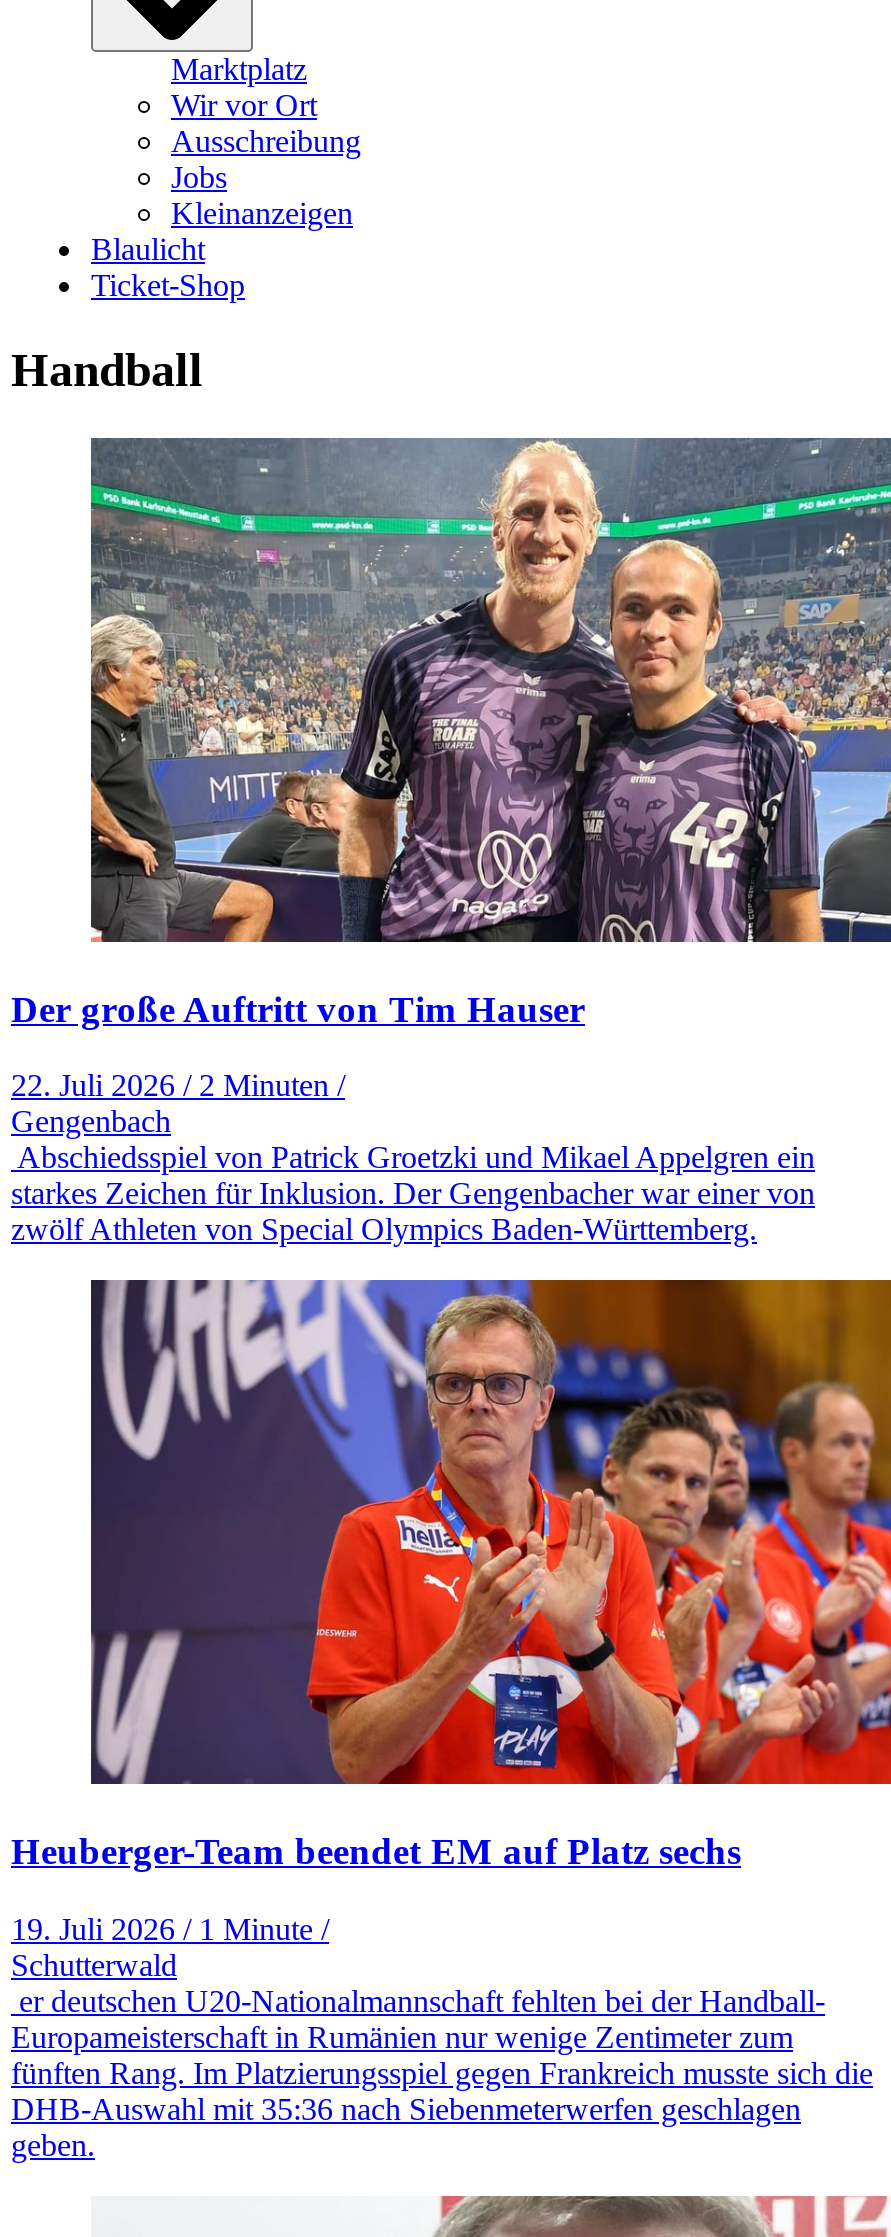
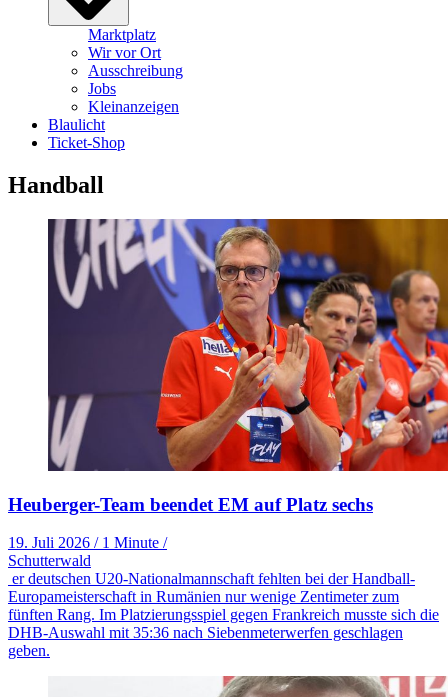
- [image]
- Der große Auftritt von Tim Hauser
- 22. Juli 2026 / 2 Minuten /
- Gengenbach
- Abschiedsspiel von Patrick Groetzki und Mikael Appelgren ein
- starkes Zeichen für Inklusion. Der Gengenbacher war einer von
- zwölf Athleten von Special Olympics Baden-Württemberg.
